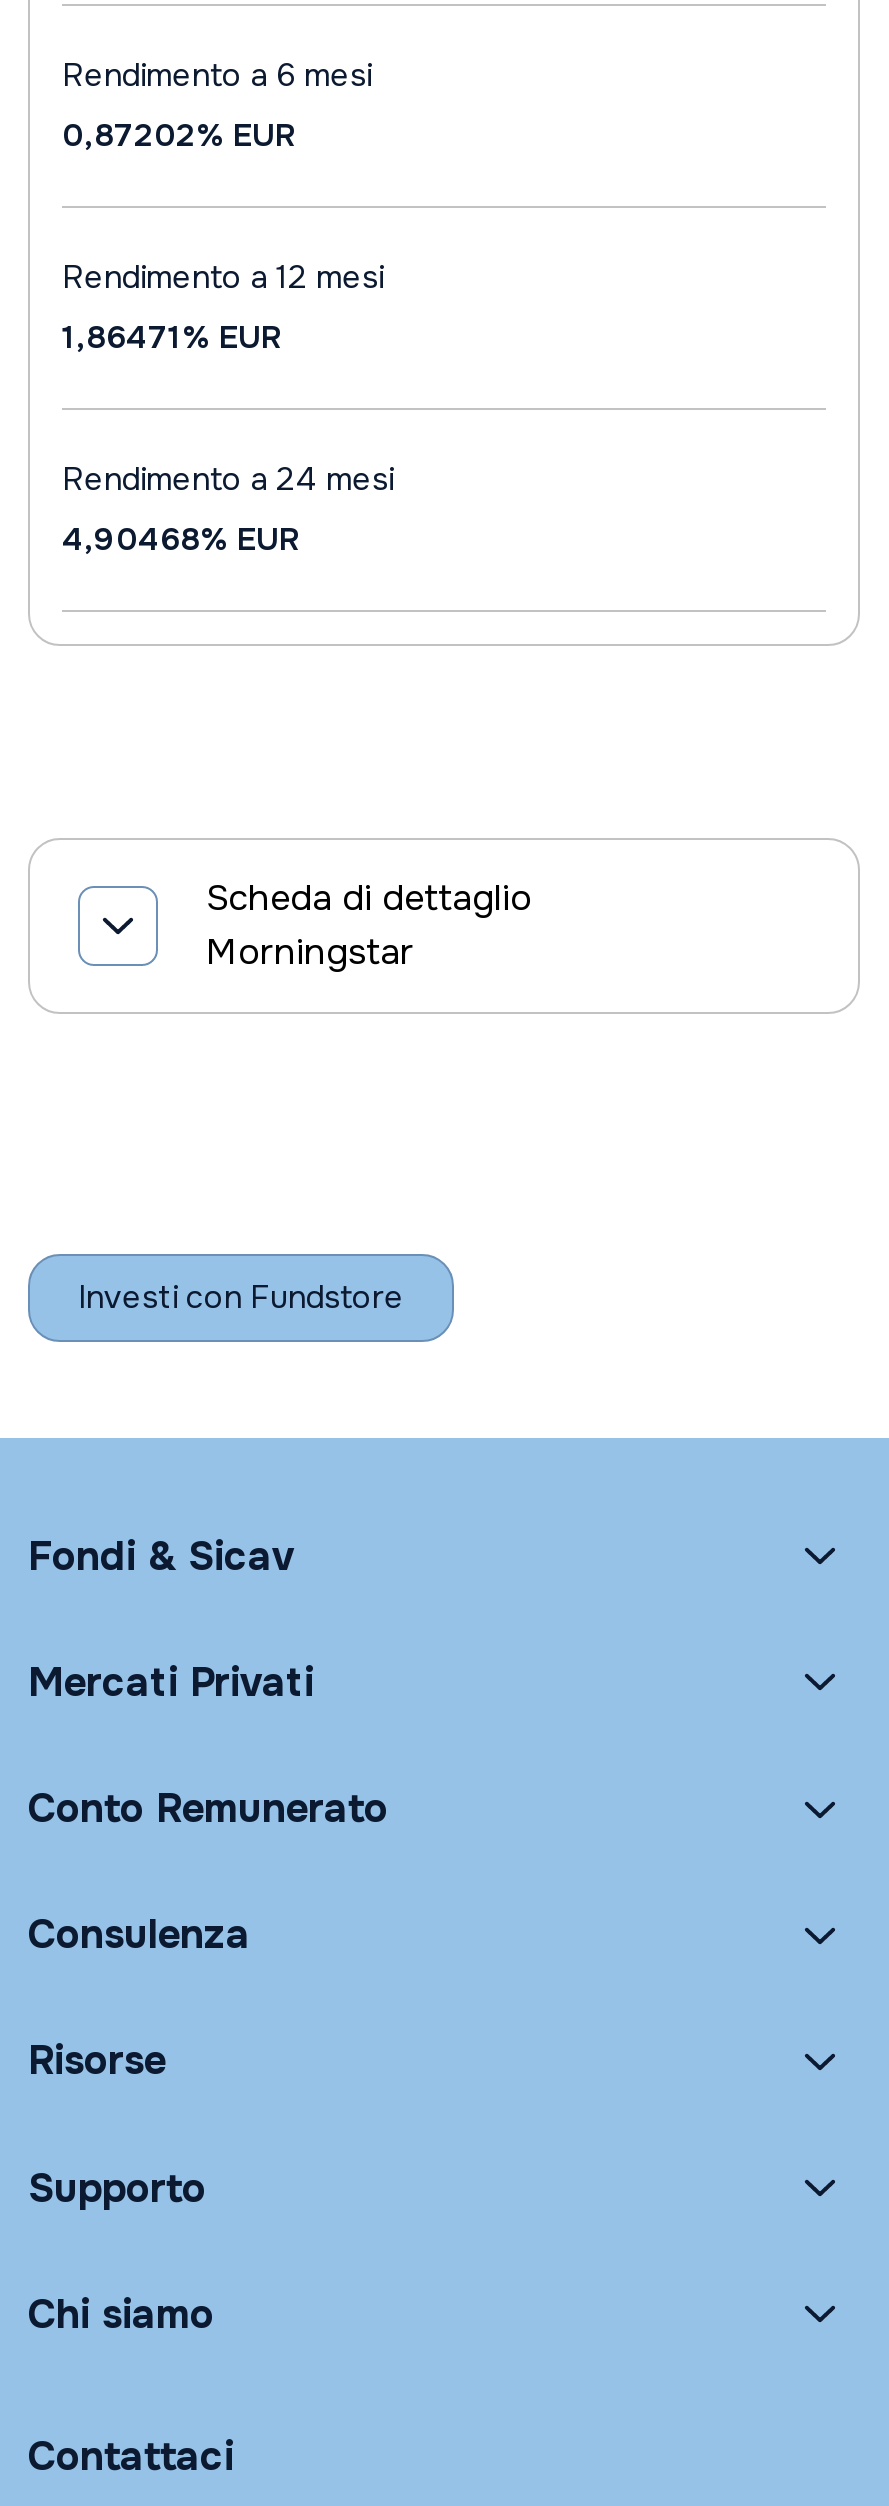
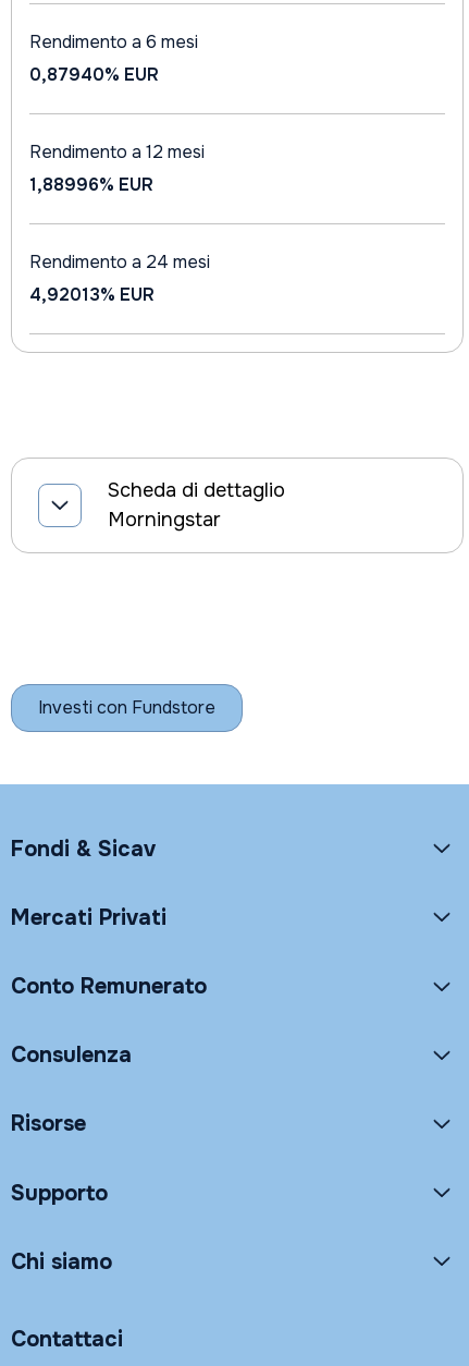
- 0,87202% EUR
+ 0,87940% EUR

- 1,86471% EUR
+ 1,88996% EUR

- 4,90468% EUR
+ 4,92013% EUR
